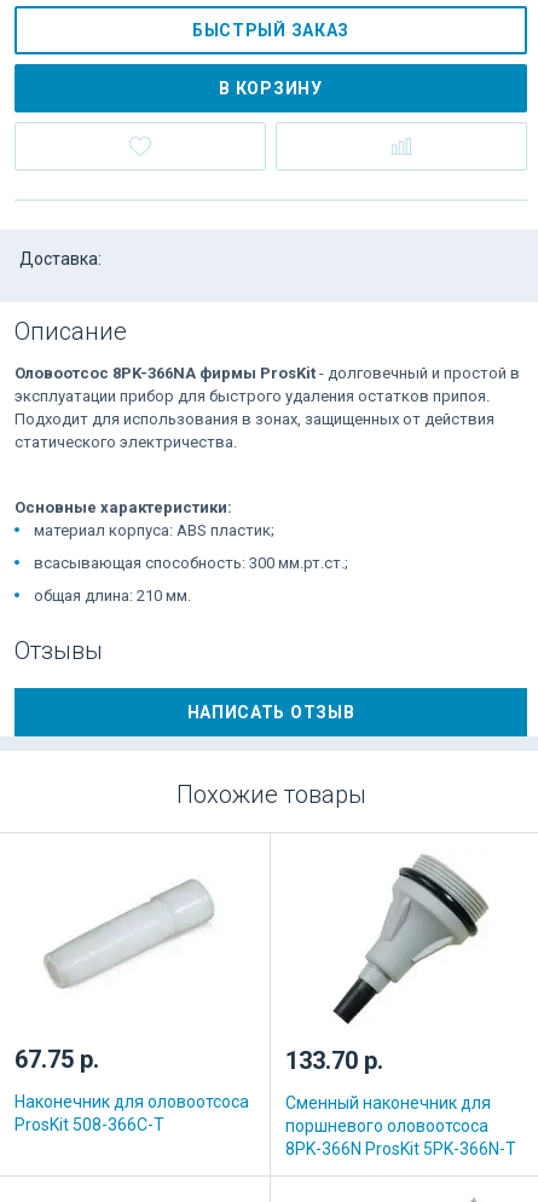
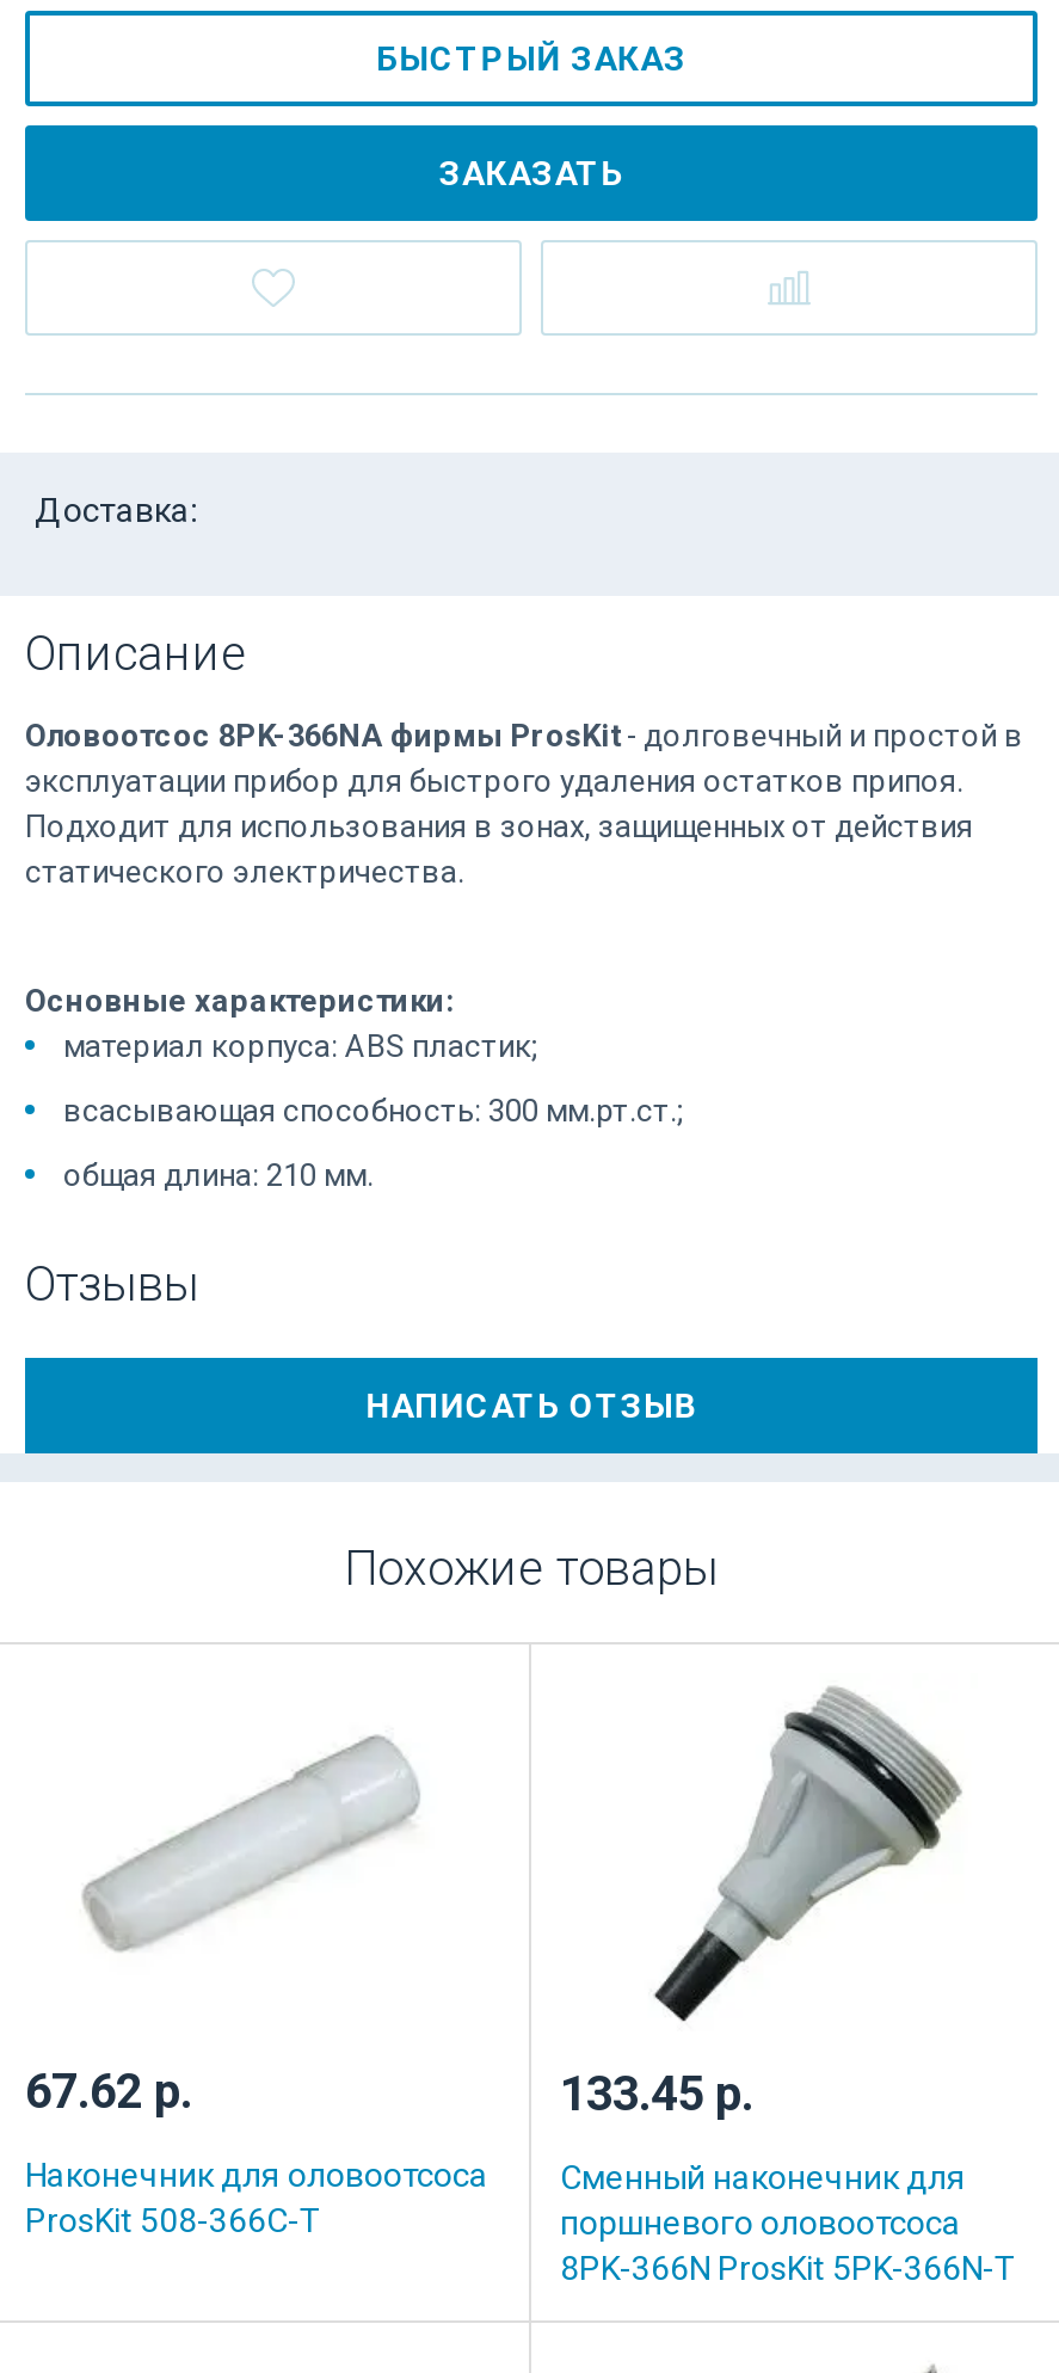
- В КОРЗИНУ
+ ЗАКАЗАТЬ

- 67.75 р.
+ 67.62 р.

- 133.70 р.
+ 133.45 р.
